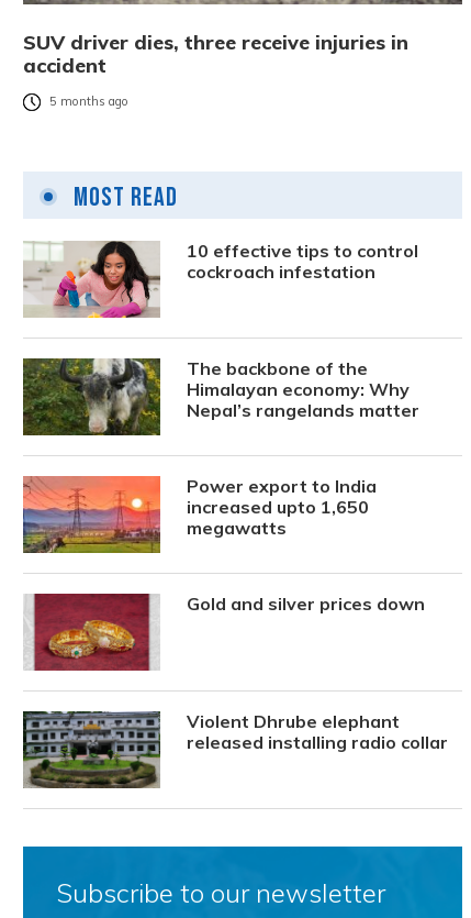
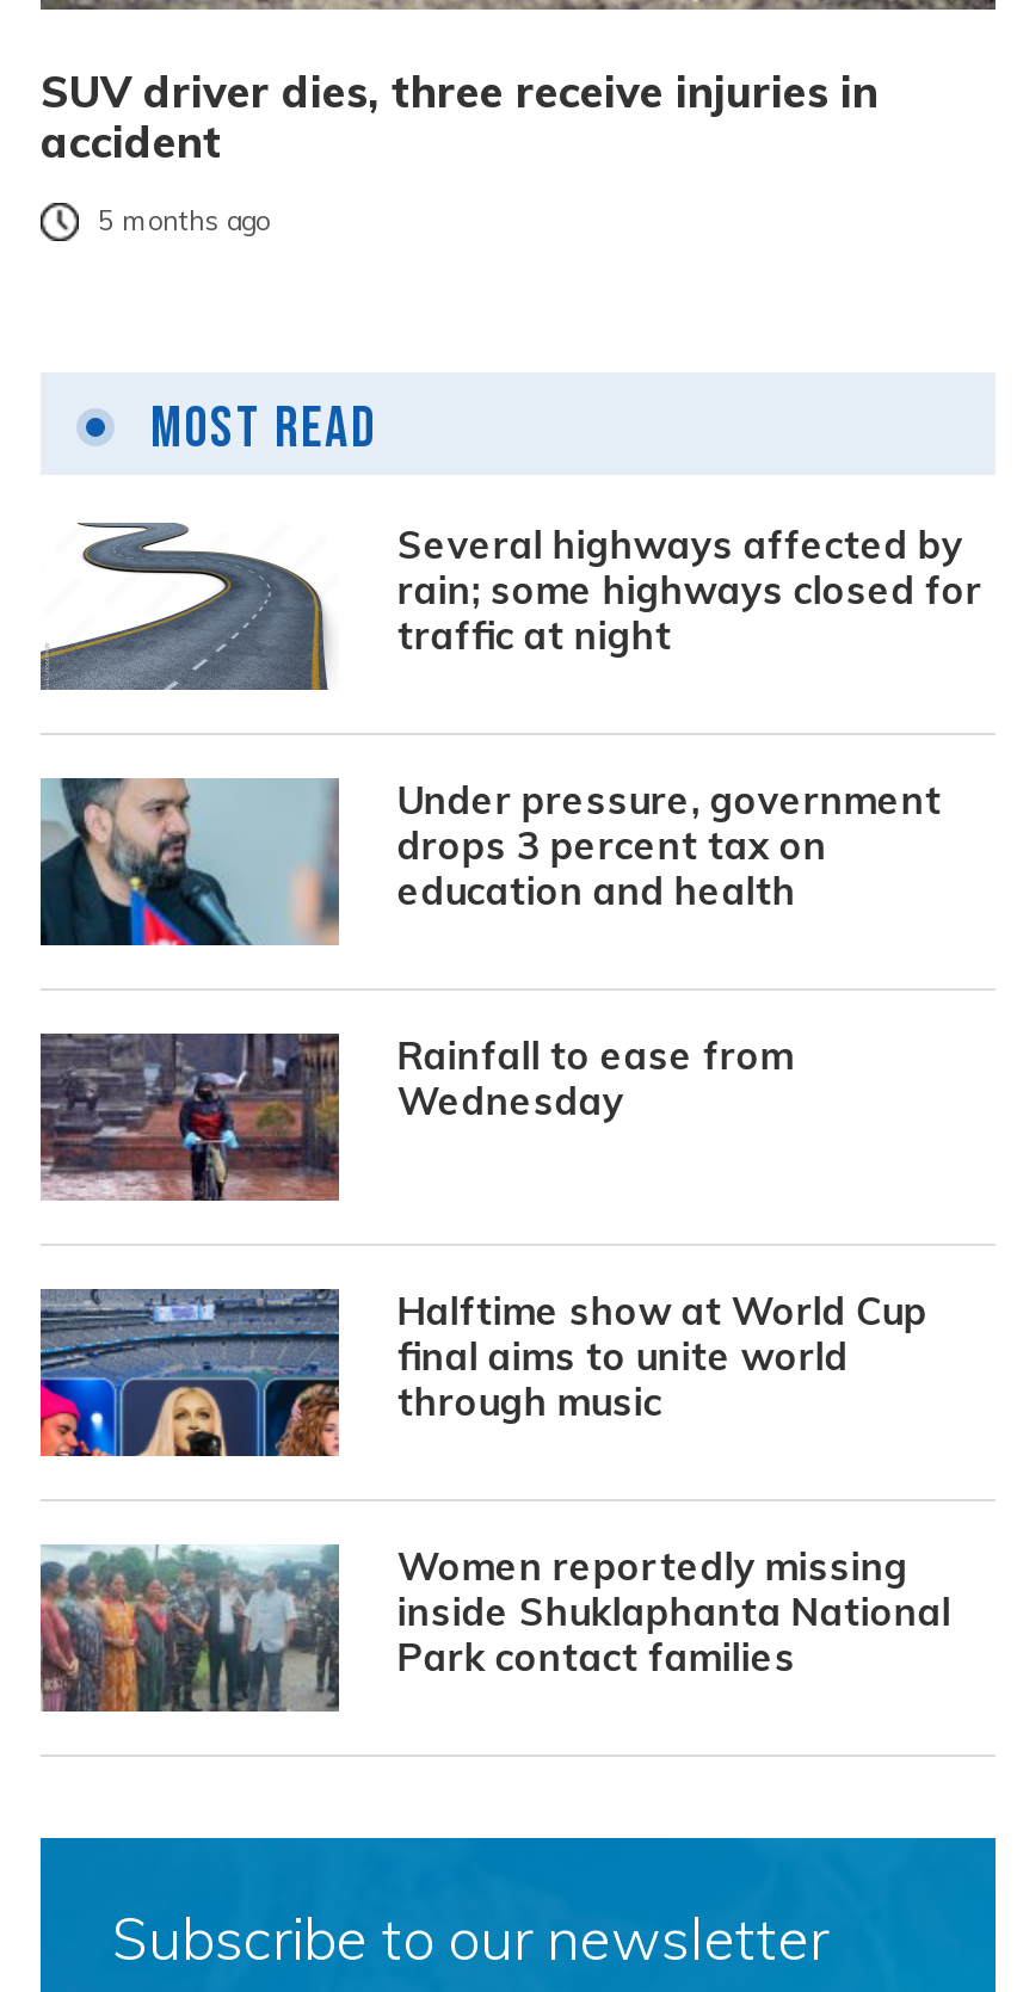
- [image]
- 10 effective tips to control
- cockroach infestation
+ [image]
+ Several highways affected by
+ rain; some highways closed for
+ traffic at night

- [image]
- The backbone of the
- Himalayan economy: Why
- Nepal’s rangelands matter
+ [image]
+ Under pressure, government
+ drops 3 percent tax on
+ education and health

- [image]
- Power export to India
- increased upto 1,650
- megawatts
+ [image]
+ Rainfall to ease from
+ Wednesday

- [image]
- Gold and silver prices down
+ [image]
+ Halftime show at World Cup
+ final aims to unite world
+ through music

- [image]
- Violent Dhrube elephant
- released installing radio collar
+ [image]
+ Women reportedly missing
+ inside Shuklaphanta National
+ Park contact families
